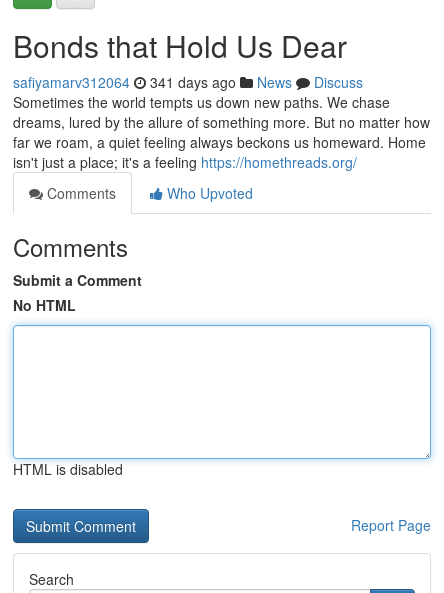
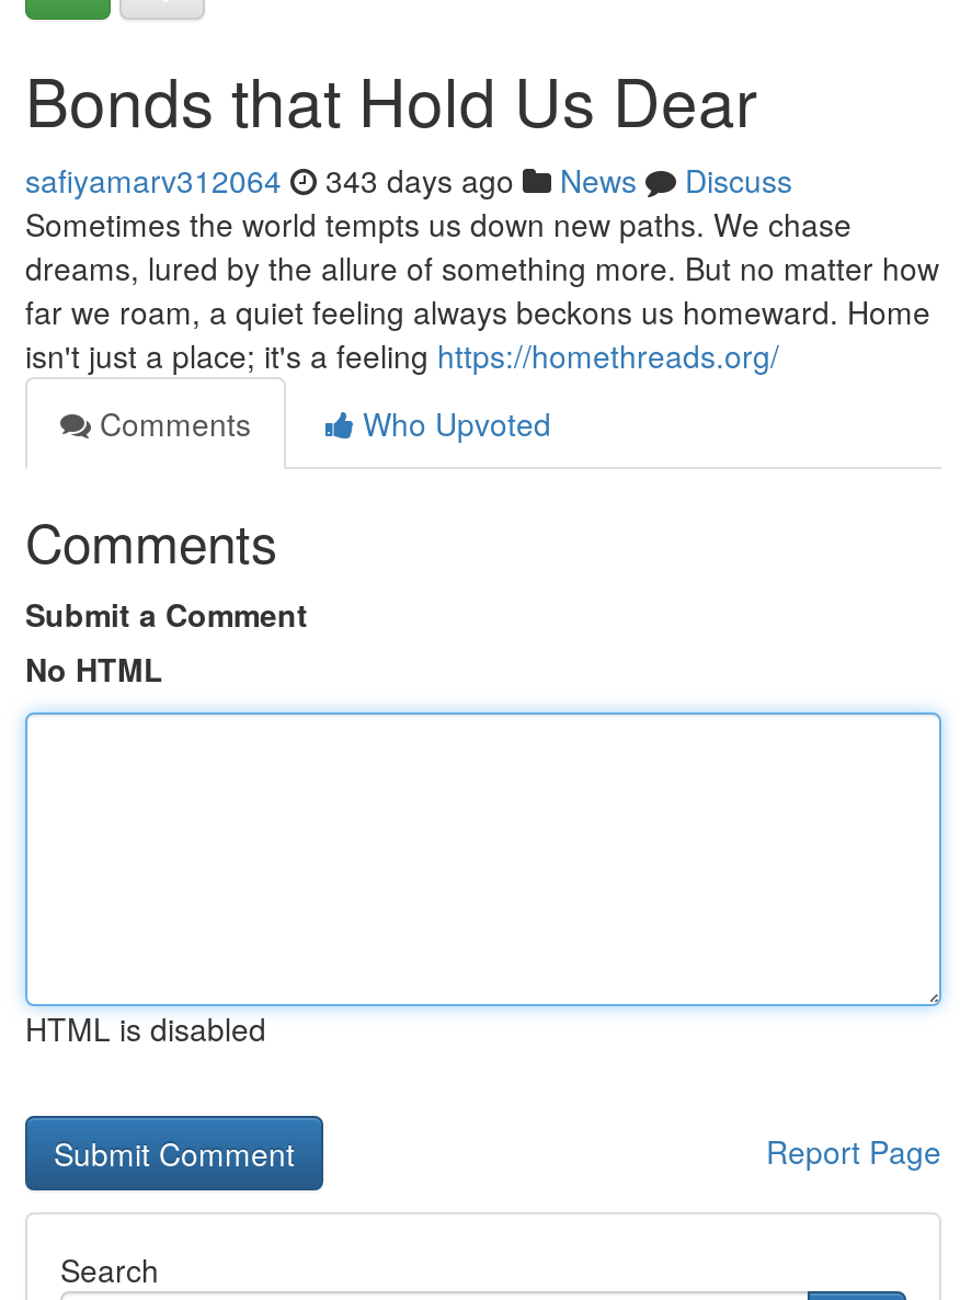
- safiyamarv312064 341 days ago News Discuss
+ safiyamarv312064 343 days ago News Discuss
